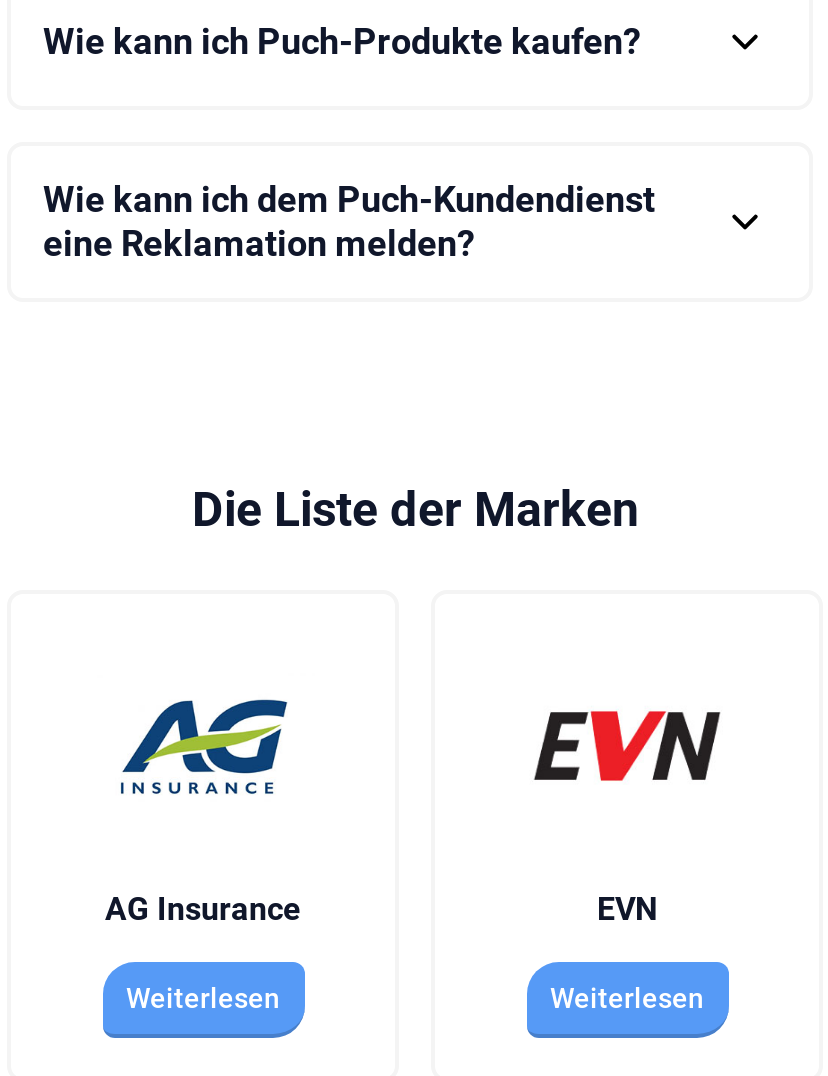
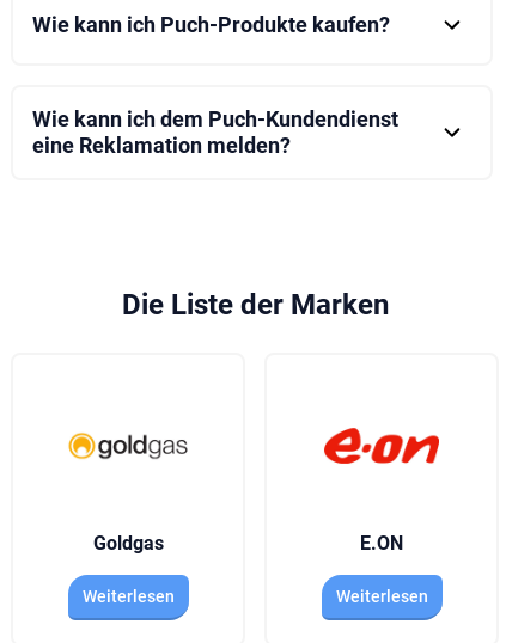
- [image]
+ [image]

- [image]
+ [image]

- AG Insurance
+ Goldgas

- EVN
+ E.ON
